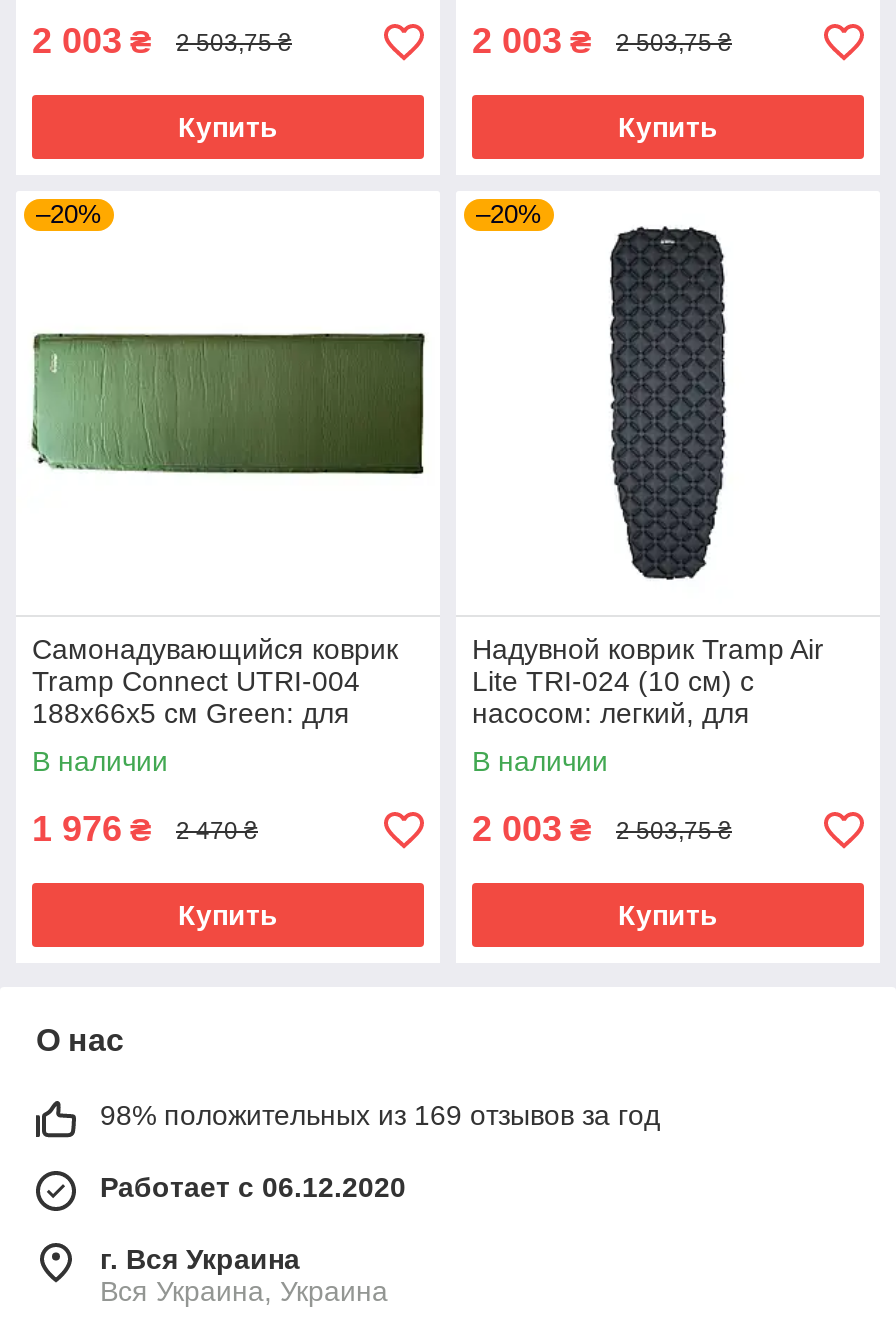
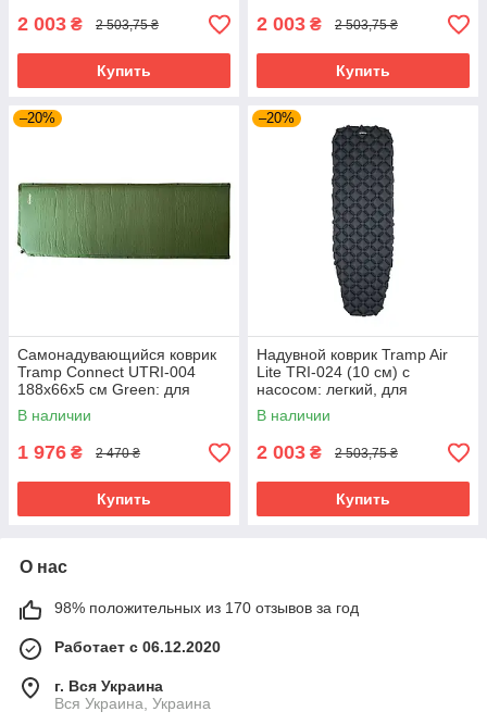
- 98% положительных из 169 отзывов за год
+ 98% положительных из 170 отзывов за год
